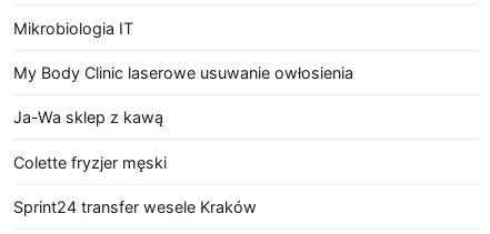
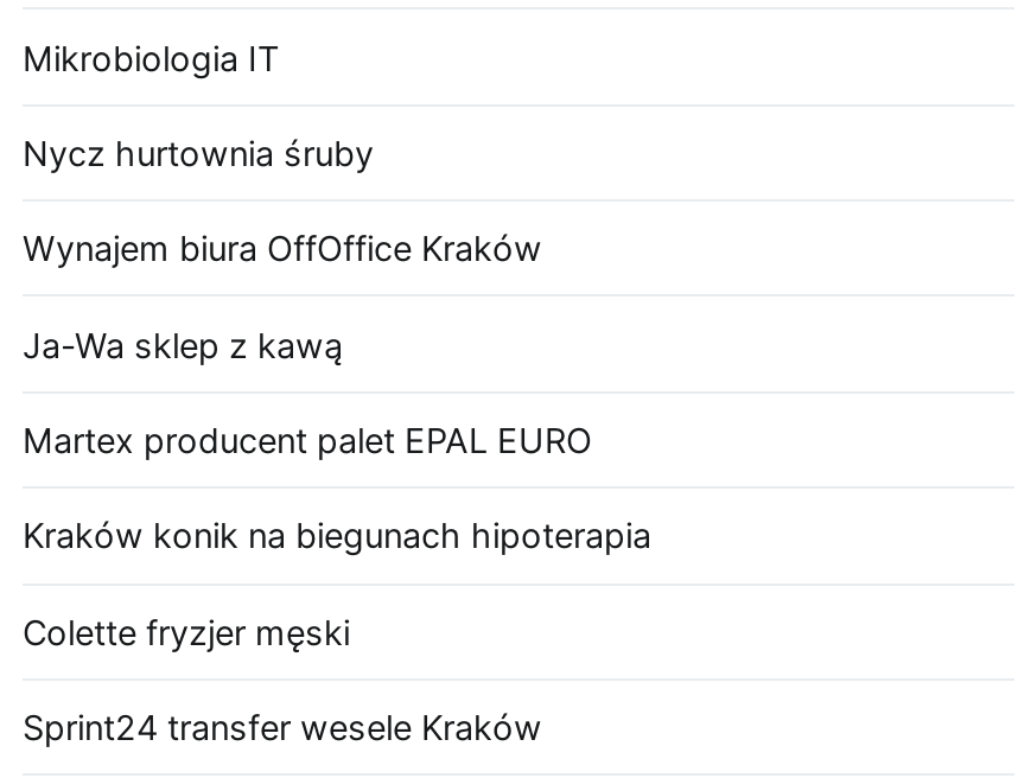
- My Body Clinic laserowe usuwanie owłosienia
+ Nycz hurtownia śruby
+ Wynajem biura OffOffice Kraków

+ Martex producent palet EPAL EURO
+ Kraków konik na biegunach hipoterapia
